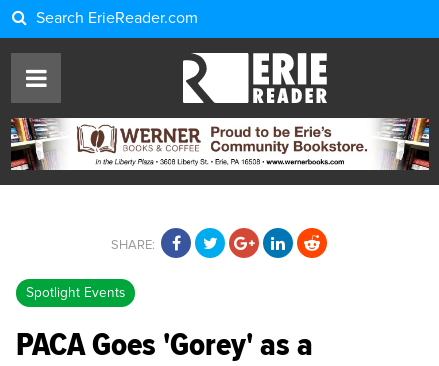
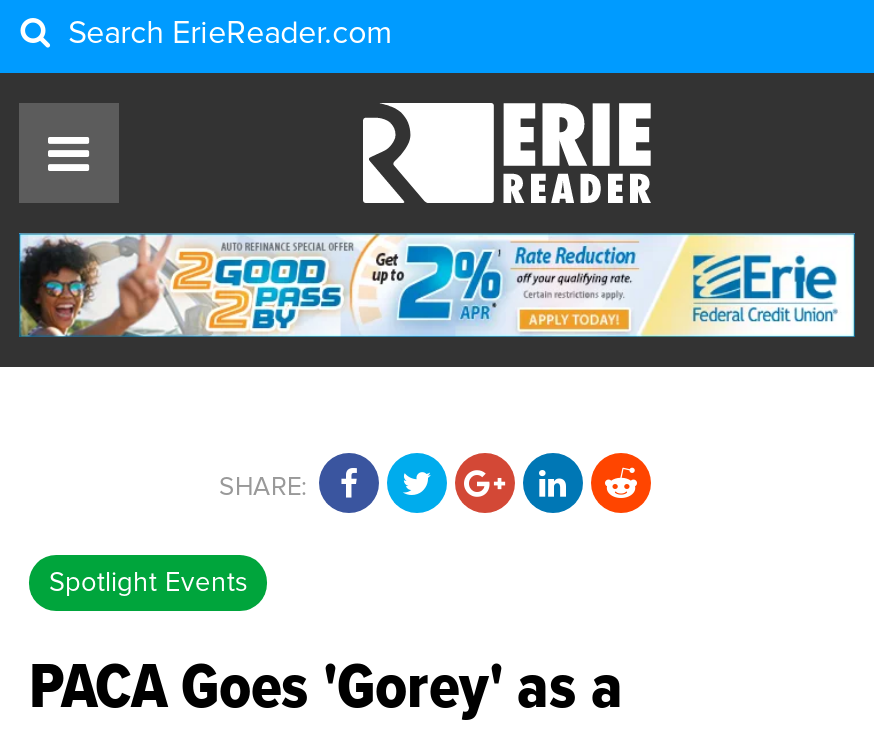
- [image]
+ [image]
